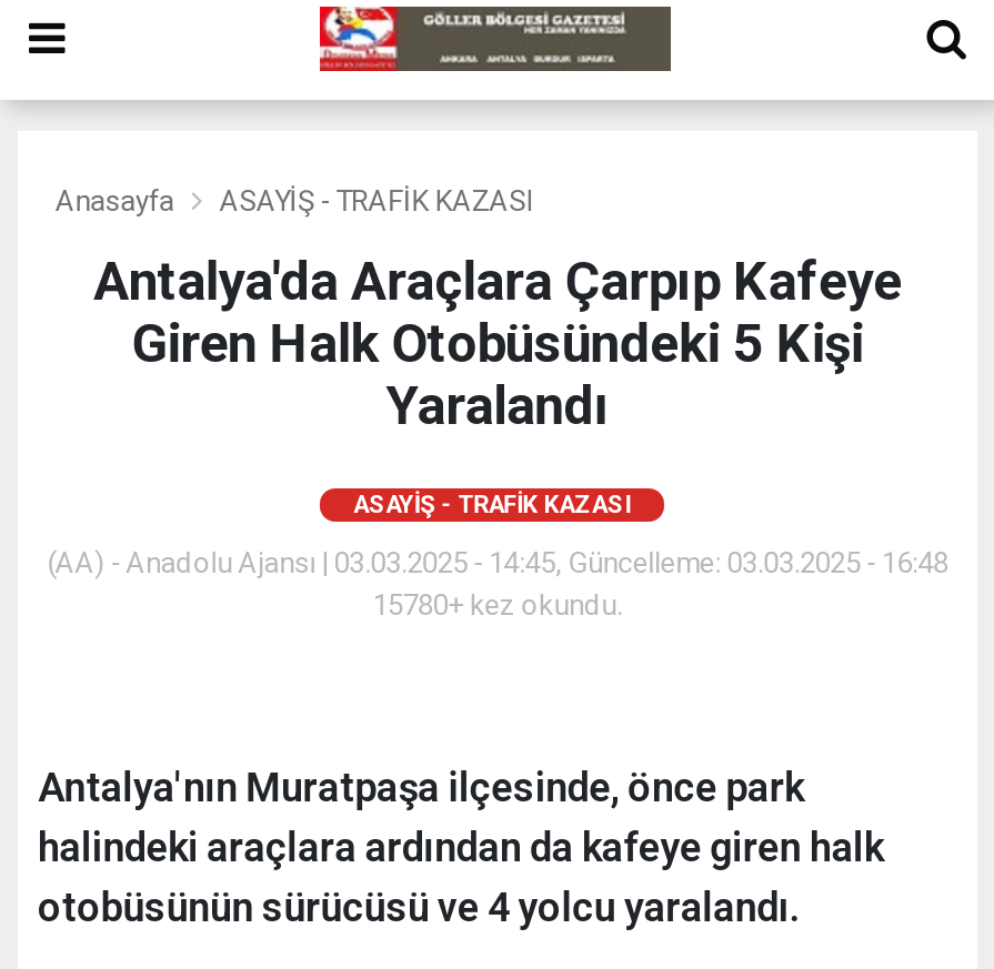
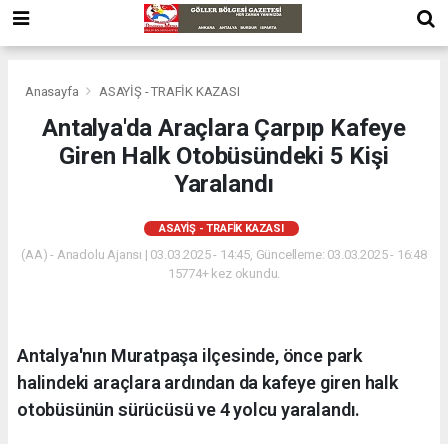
- 15780+ kez okundu.
+ 15774+ kez okundu.
